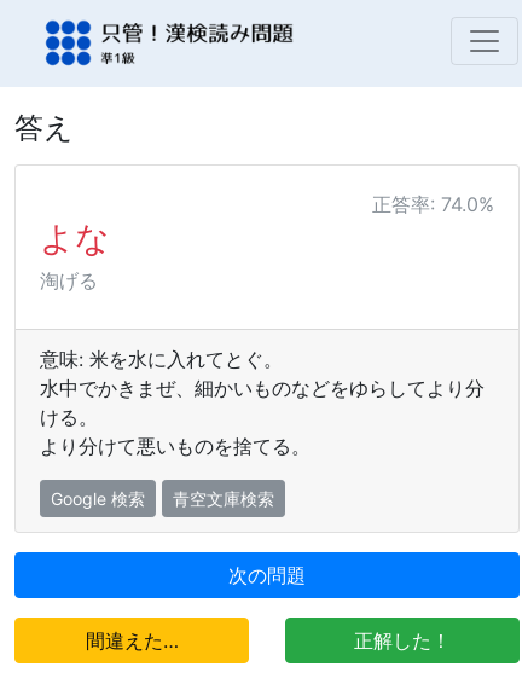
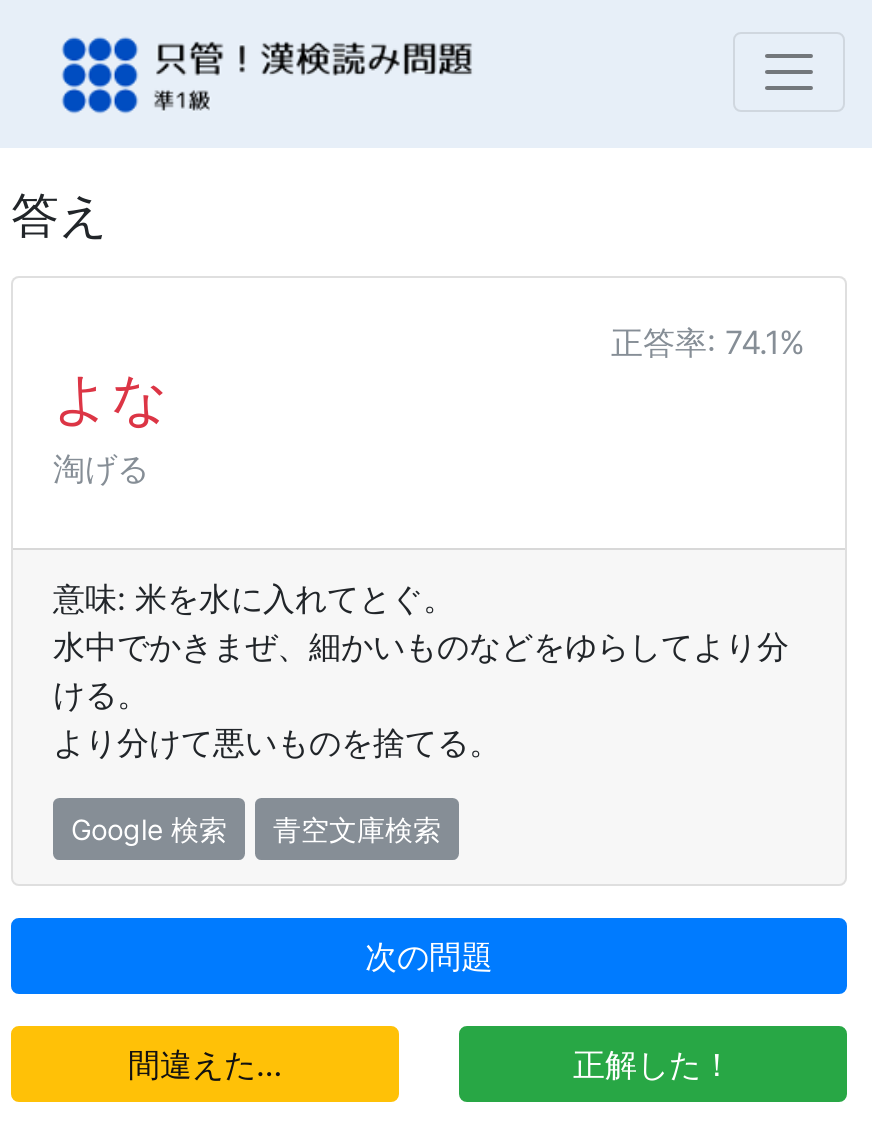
- 正答率: 74.0%
+ 正答率: 74.1%
